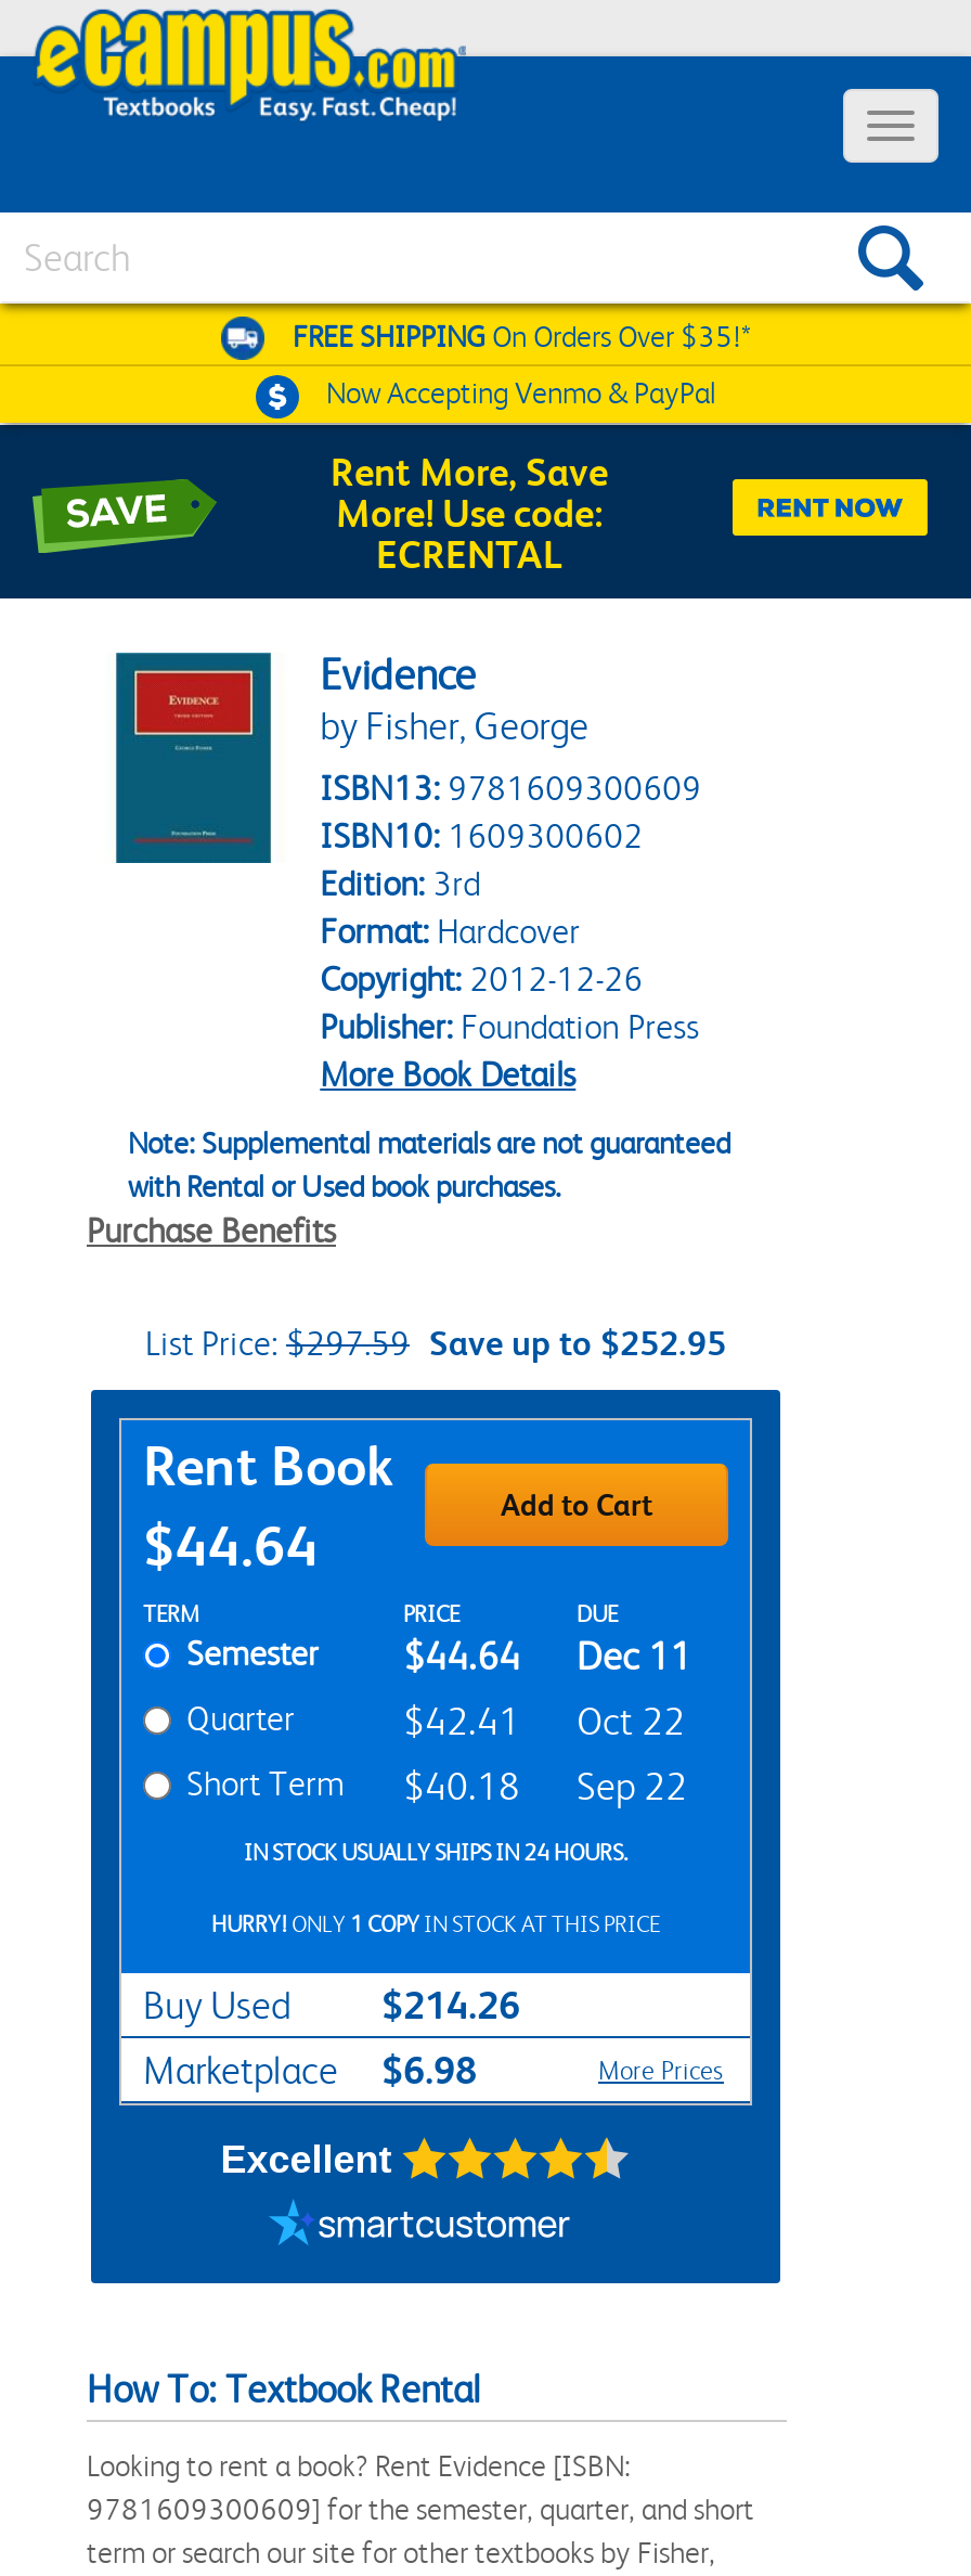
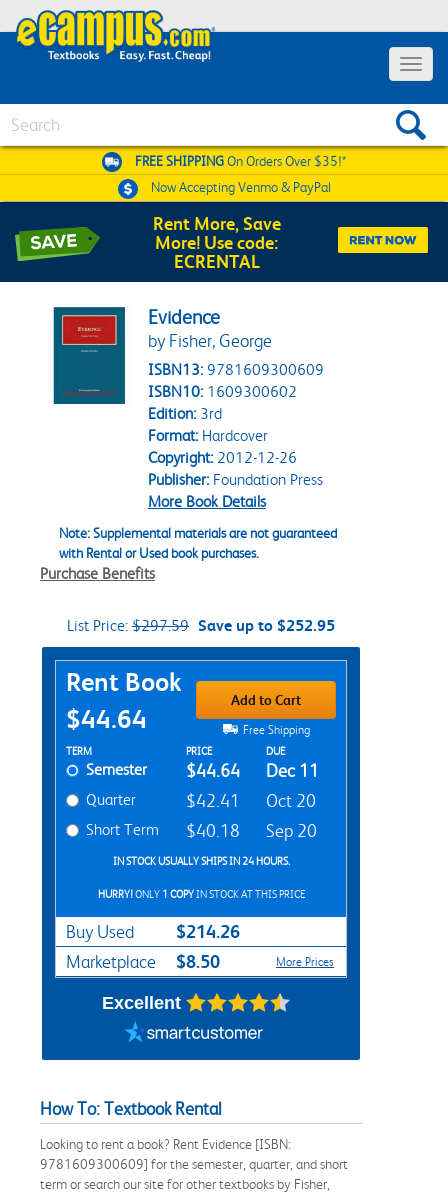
+ Free Shipping

- $42.41 Oct 22
+ $42.41 Oct 20

- Short Term $40.18 Sep 22
+ Short Term $40.18 Sep 20

- Marketplace $6.98
+ Marketplace $8.50
